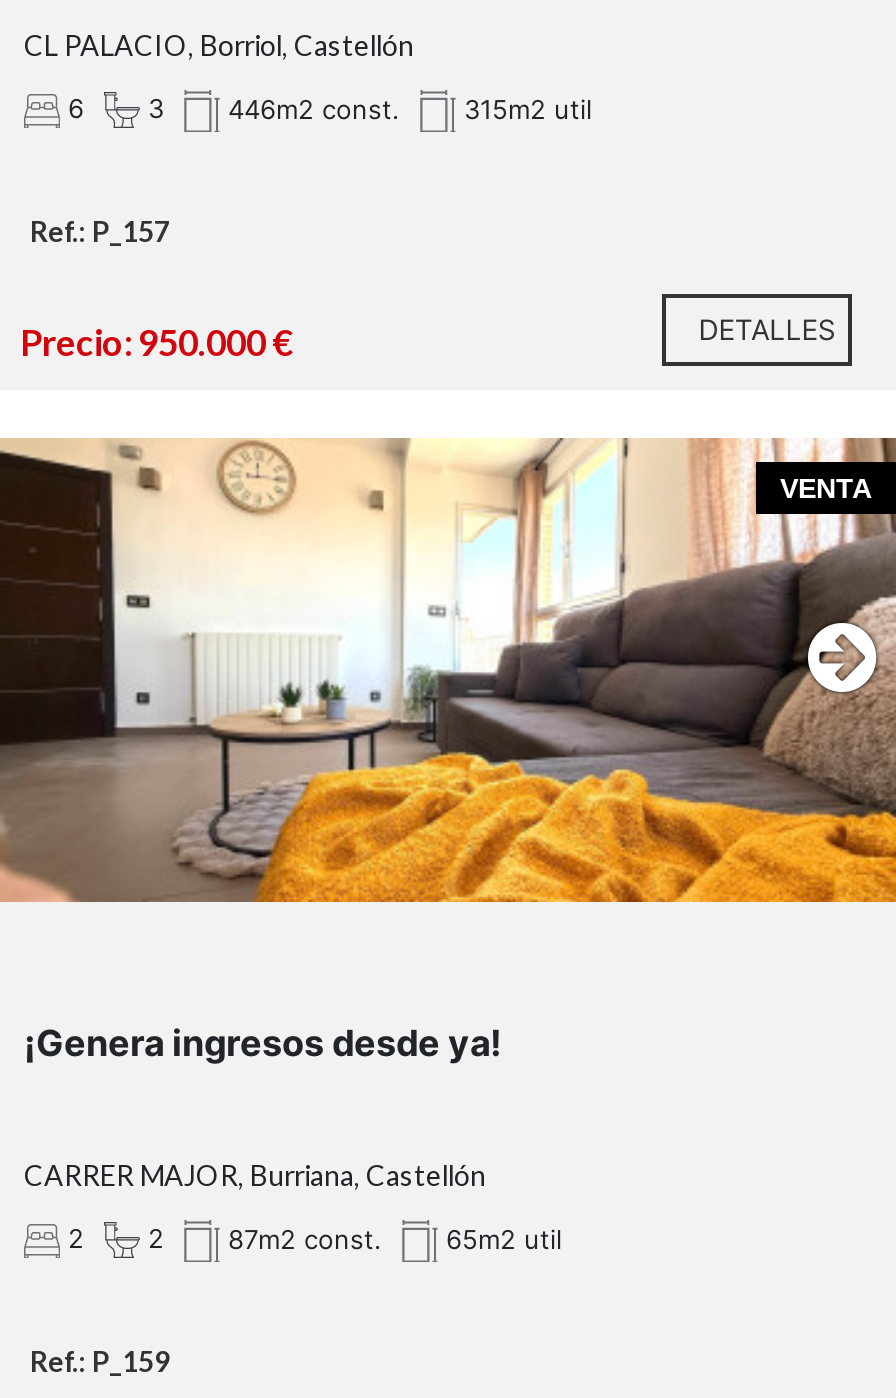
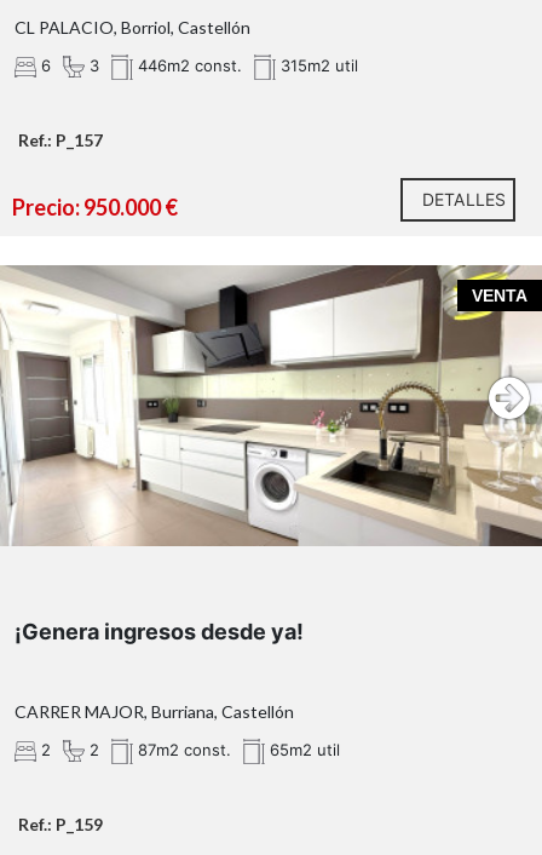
- [image]
+ [image]
